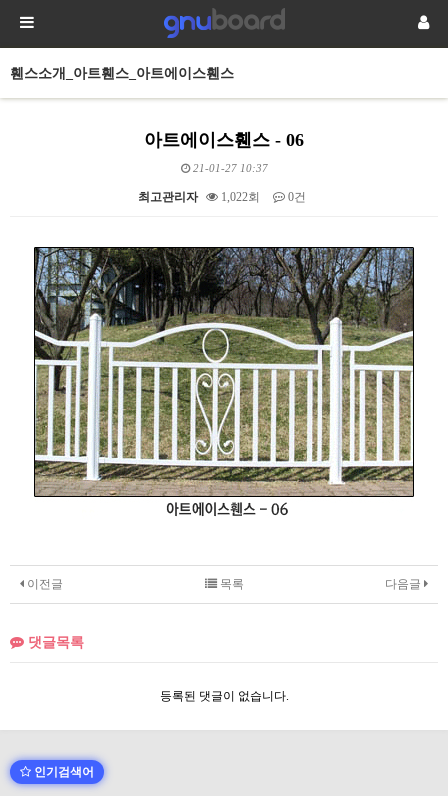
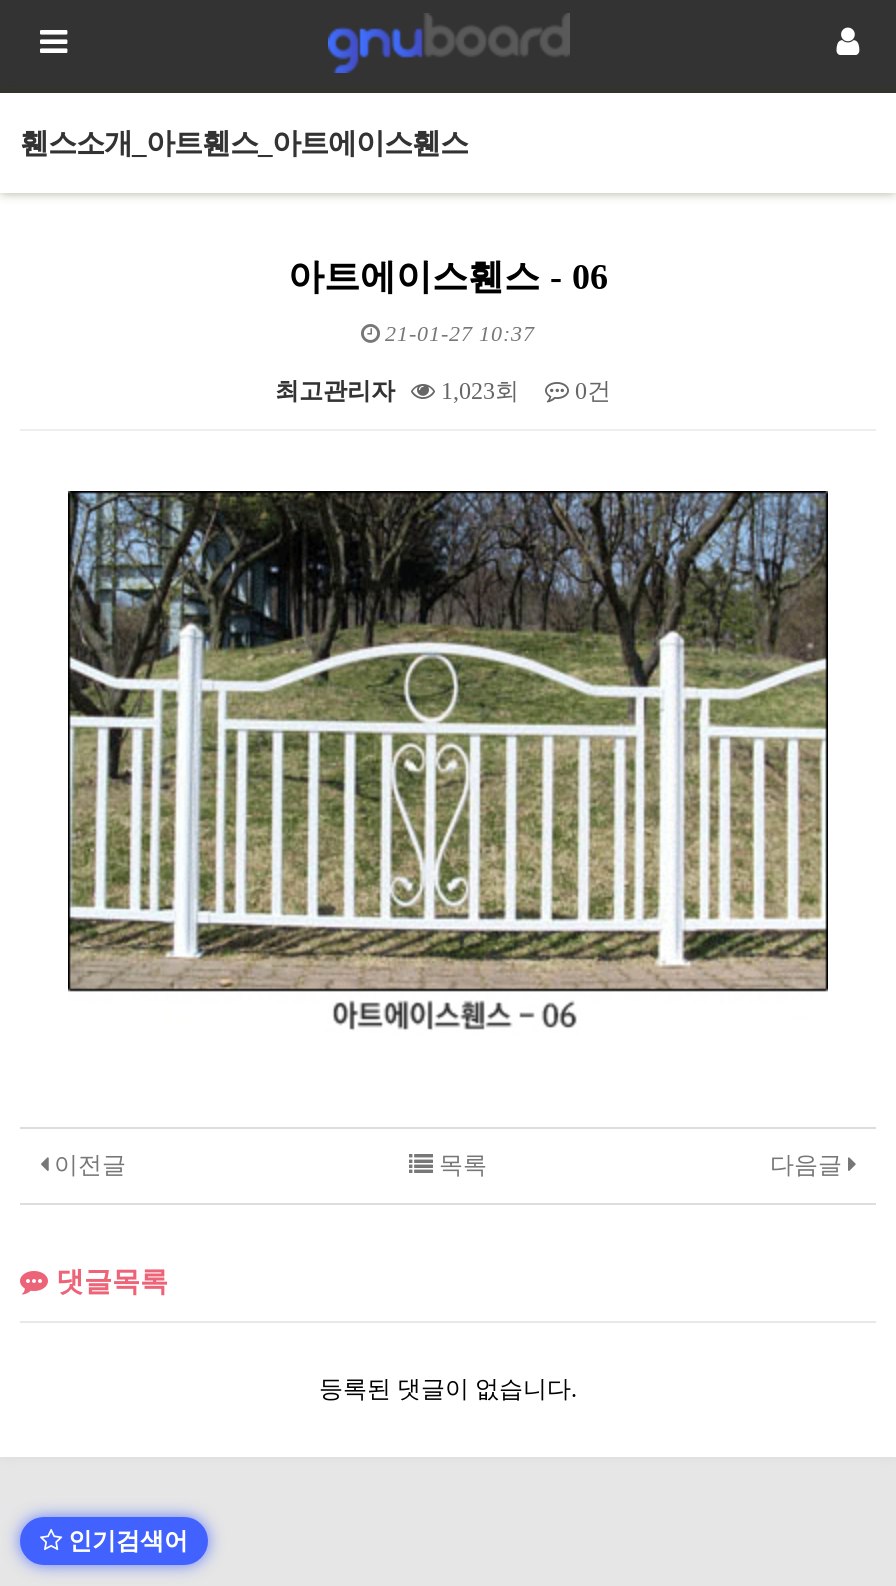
- 최고관리자 1,022회 0건
+ 최고관리자 1,023회 0건
